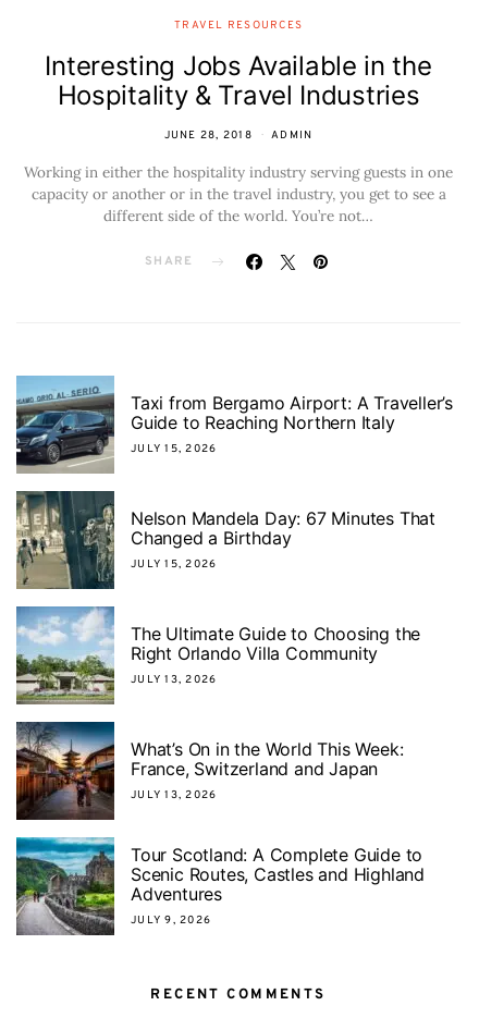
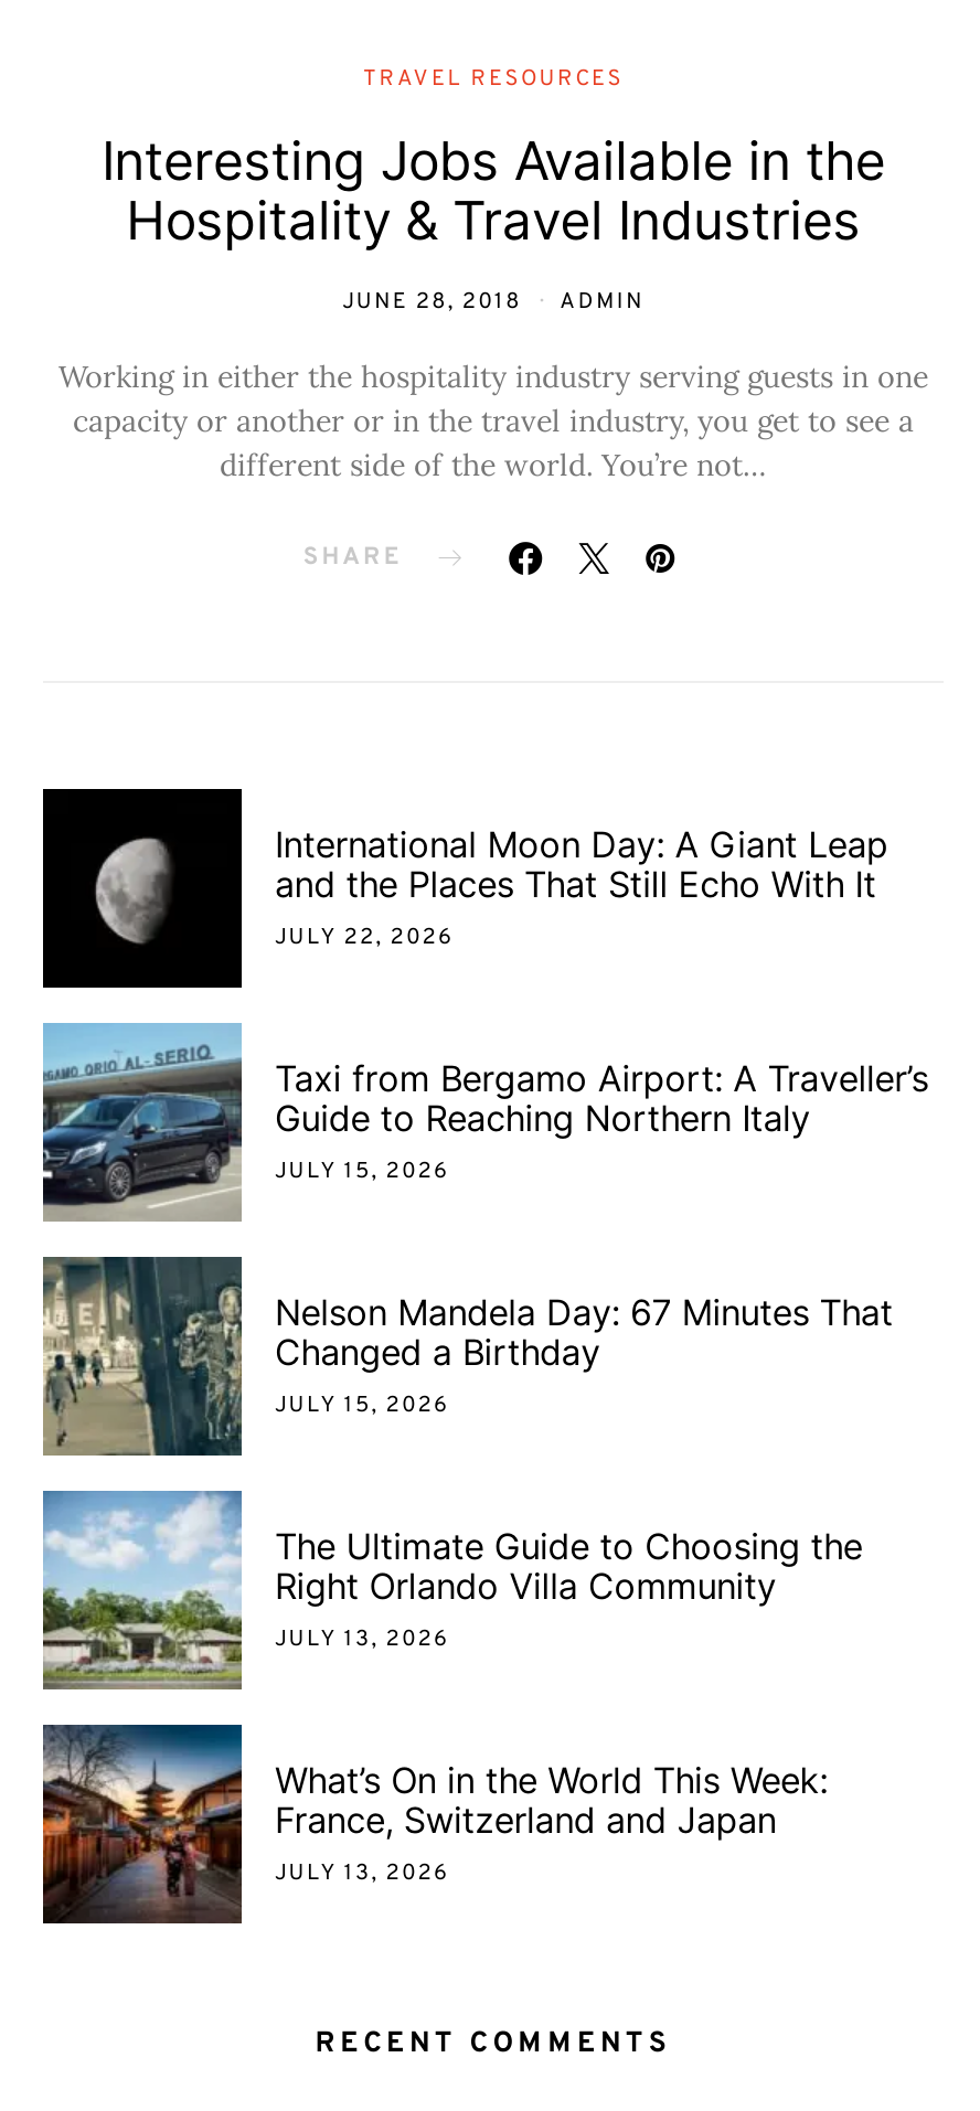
+ [image]
+ International Moon Day: A Giant Leap
+ and the Places That Still Echo With It
+ JULY 22, 2026

moved down: [image] | Taxi from Bergamo Airport: A Traveller’s | Guide to Reaching Northern Italy | ... | France, Switzerland and Japan | JULY 13, 2026

- [image]
- Tour Scotland: A Complete Guide to
- Scenic Routes, Castles and Highland
- Adventures
- JULY 9, 2026
